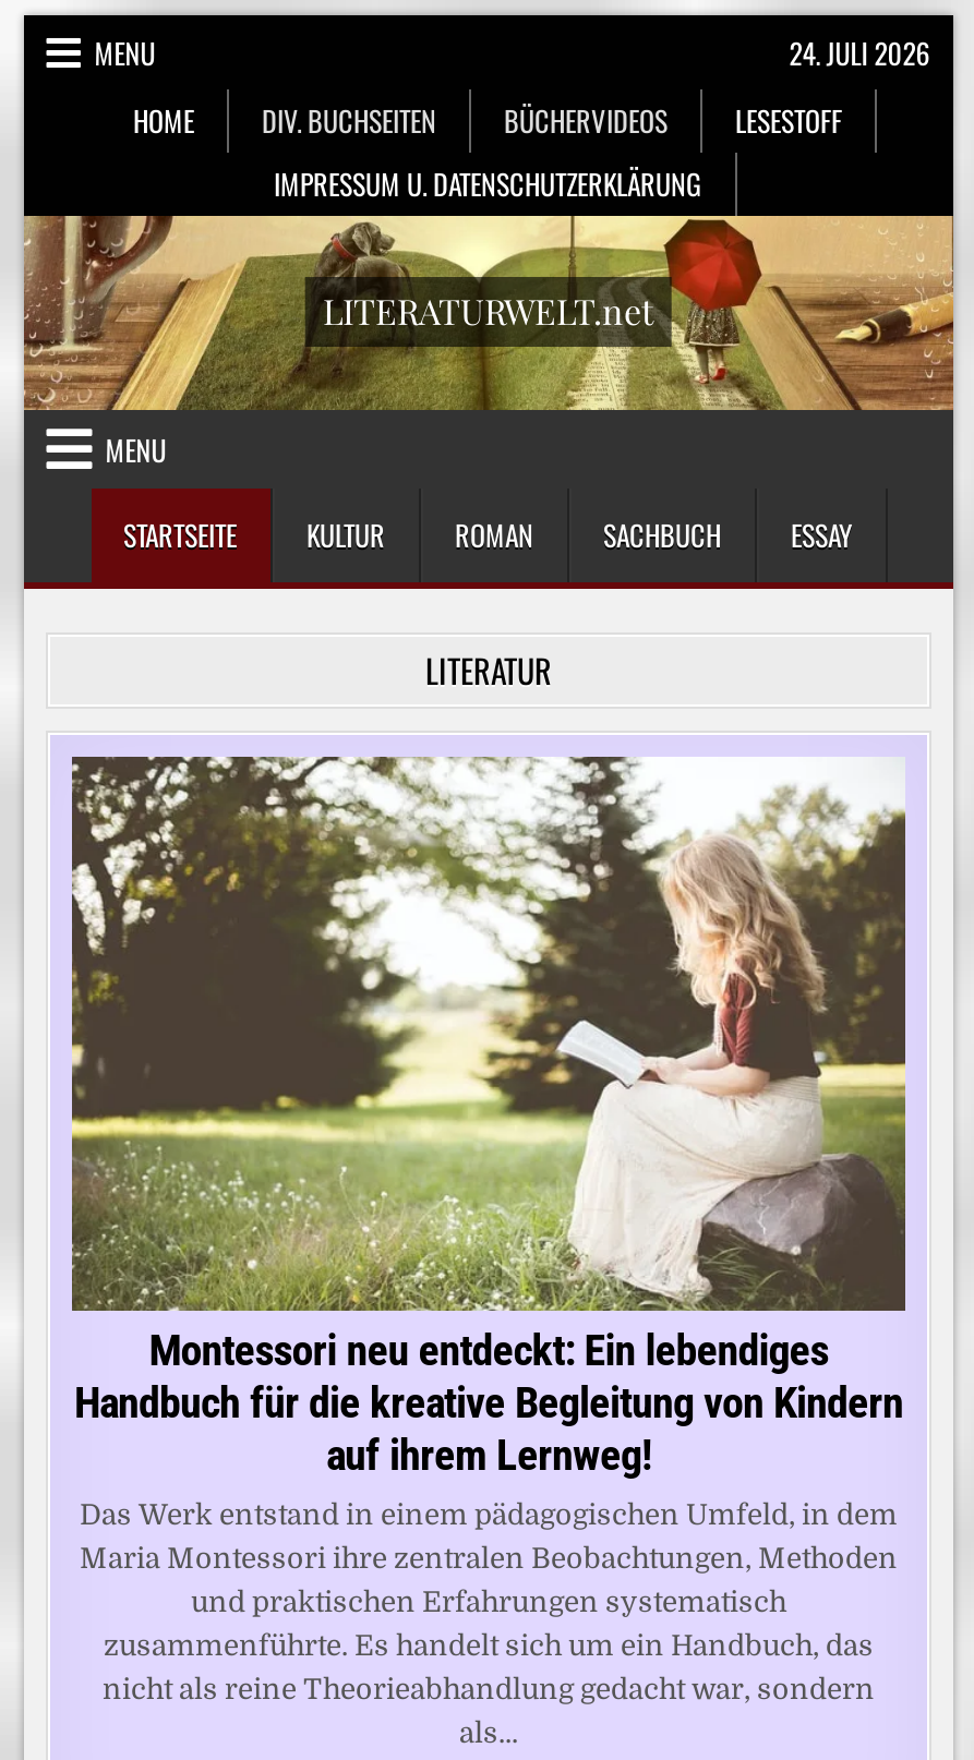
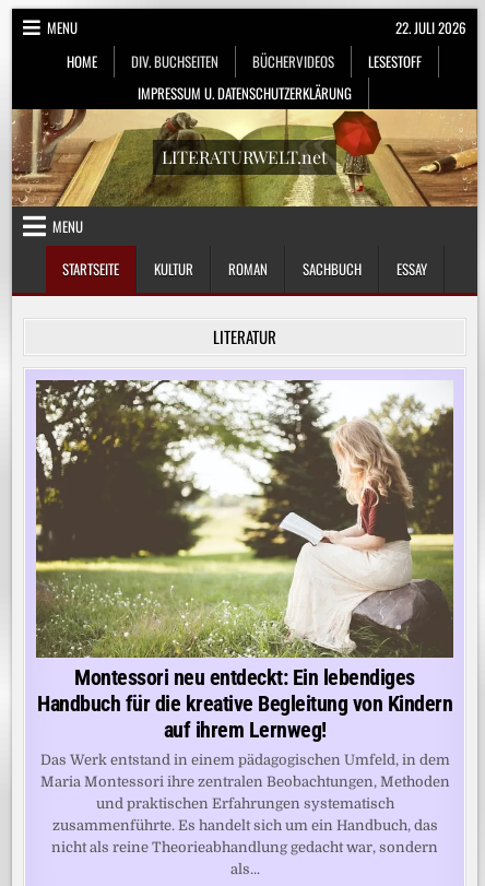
- 24. JULI 2026
+ 22. JULI 2026
